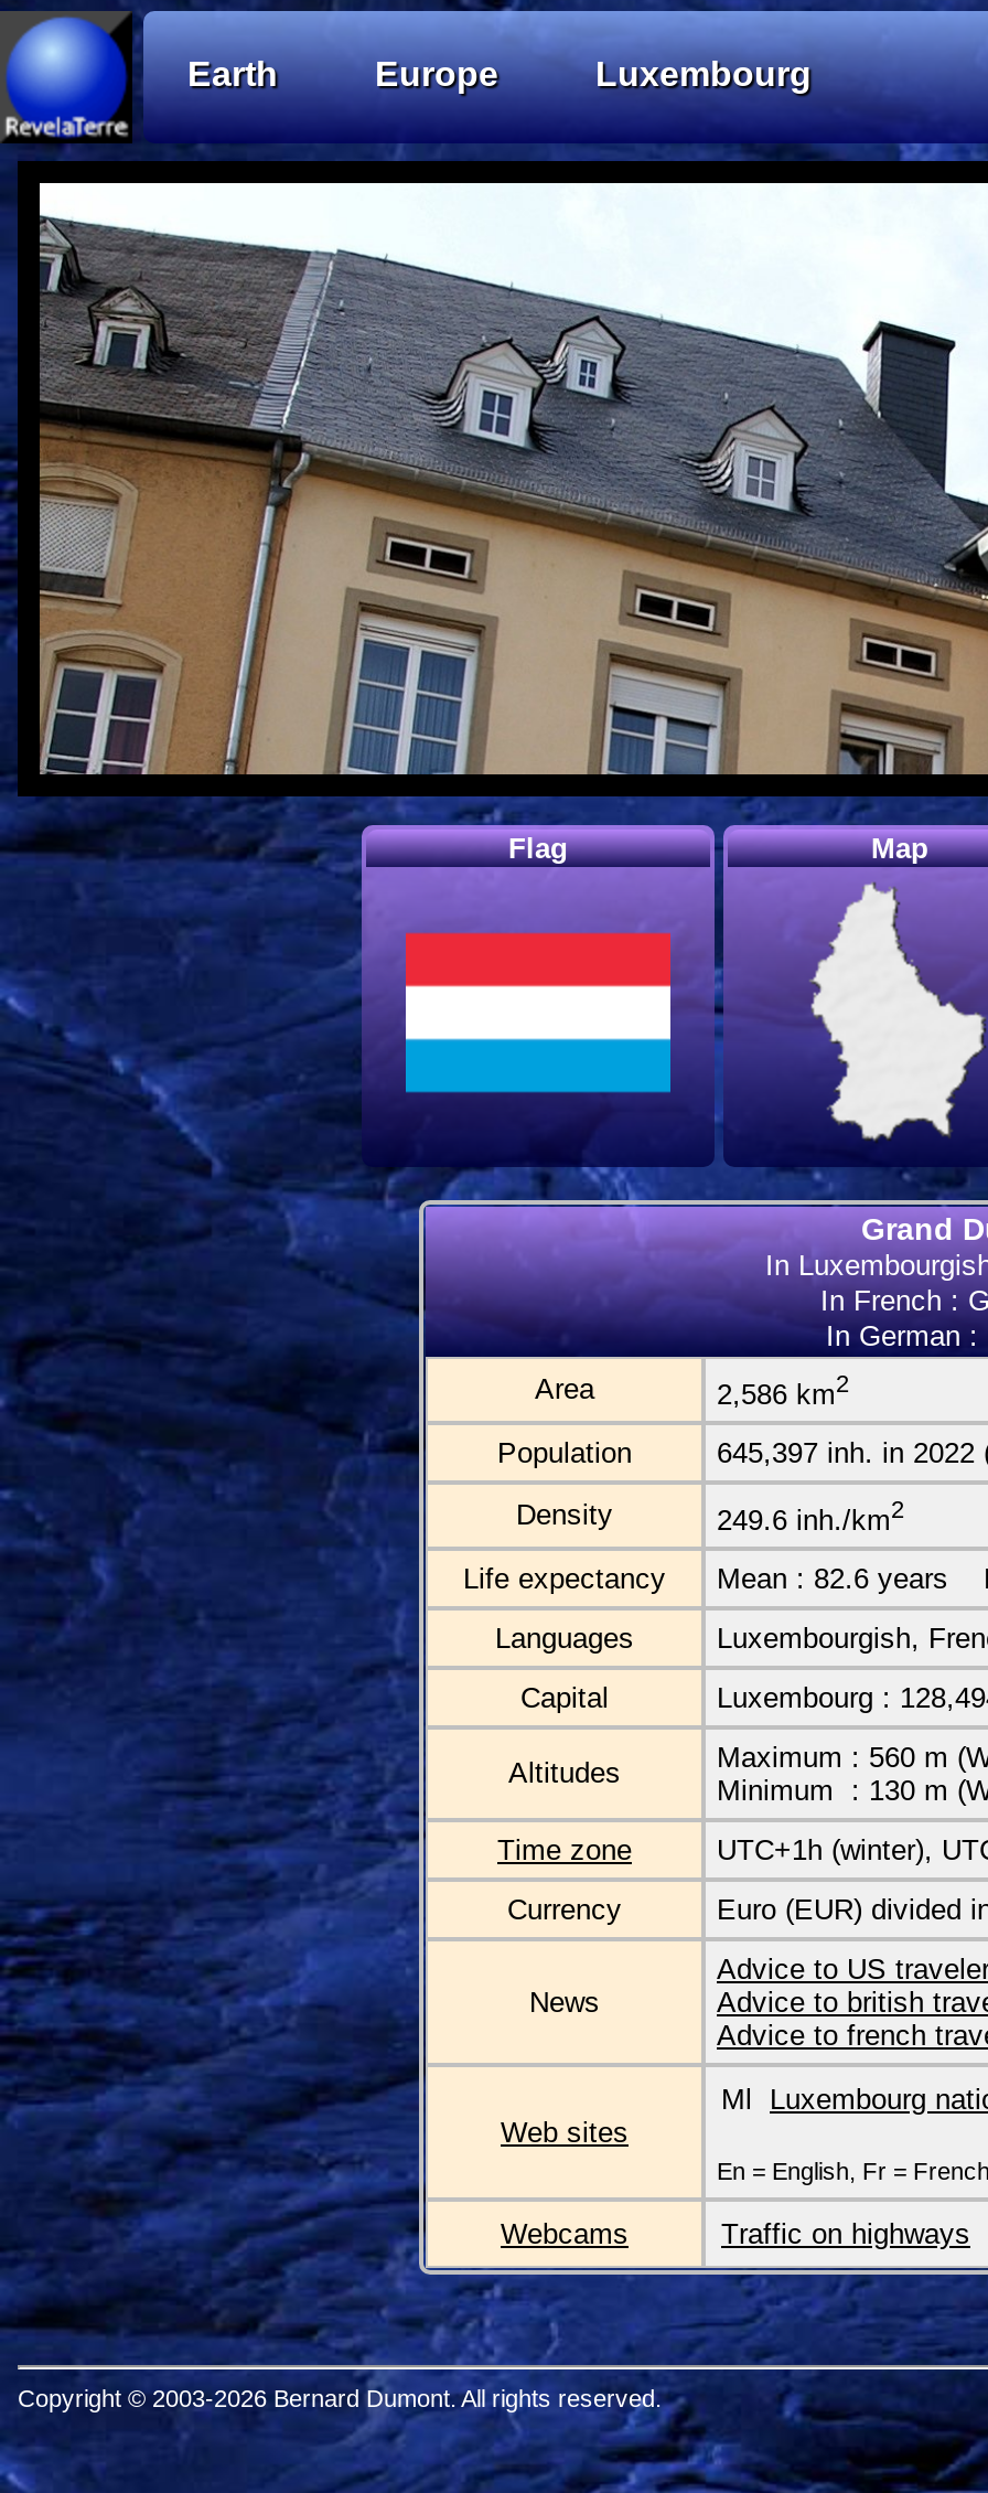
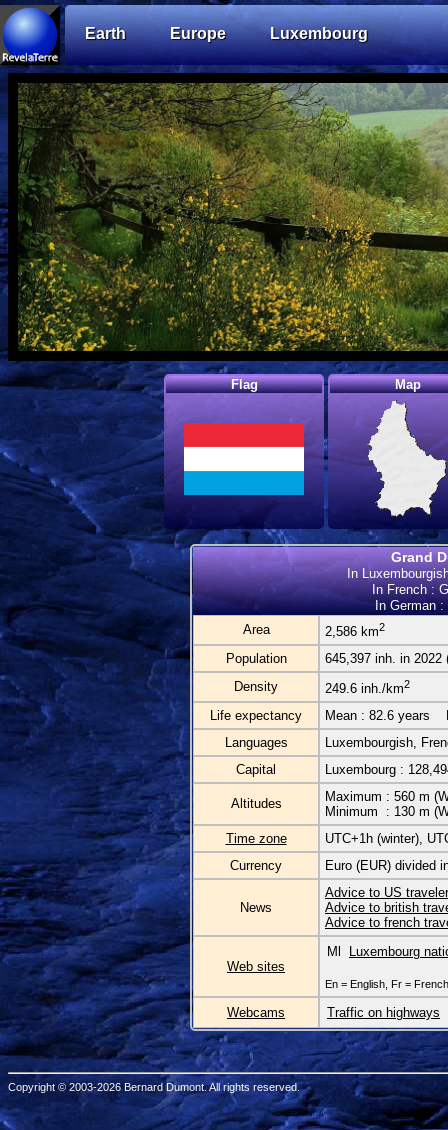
- [image]
+ [image]
